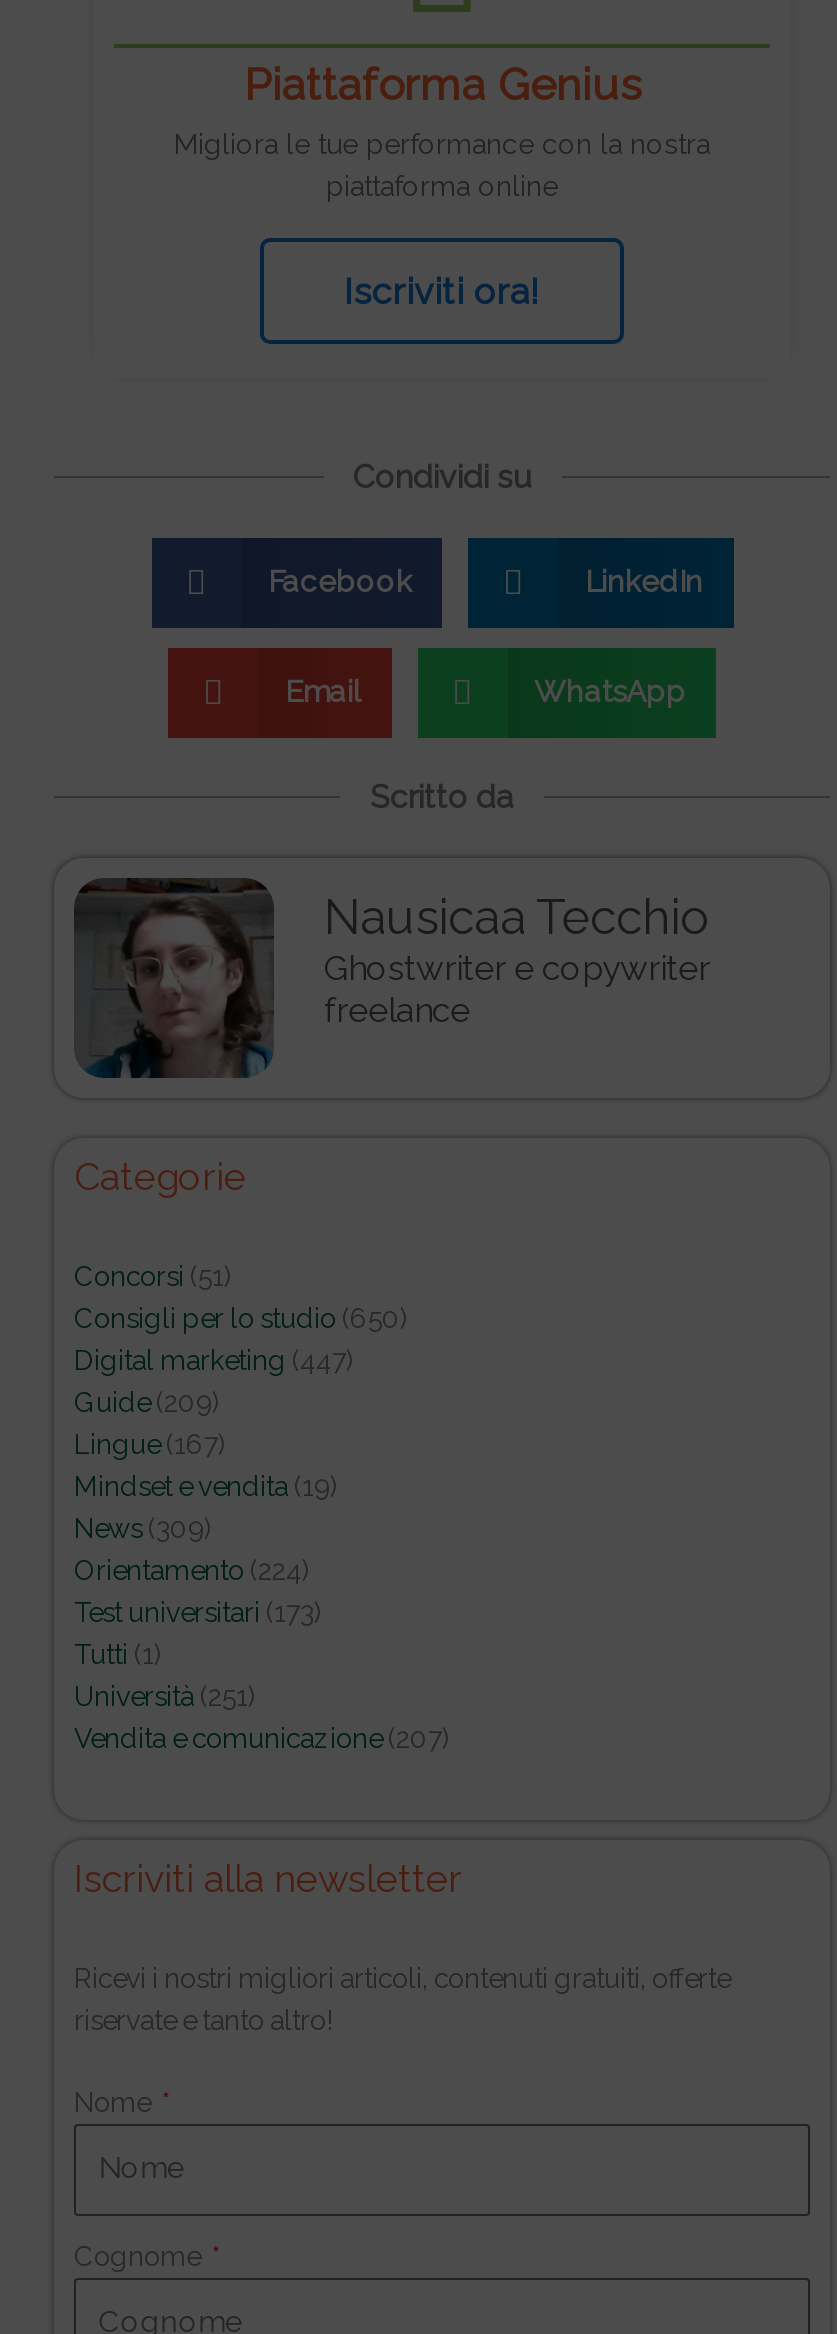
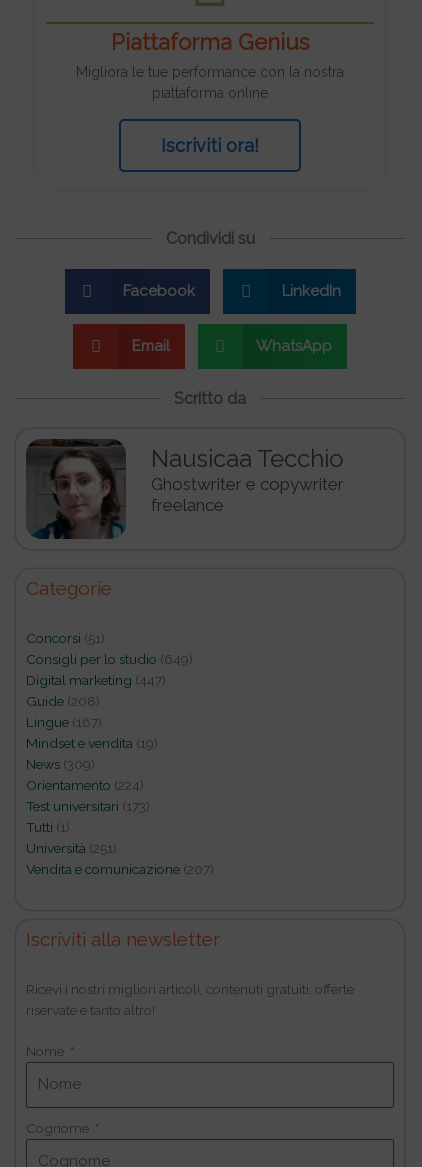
- Consigli per lo studio (650)
+ Consigli per lo studio (649)

- Guide(209)
+ Guide(208)
